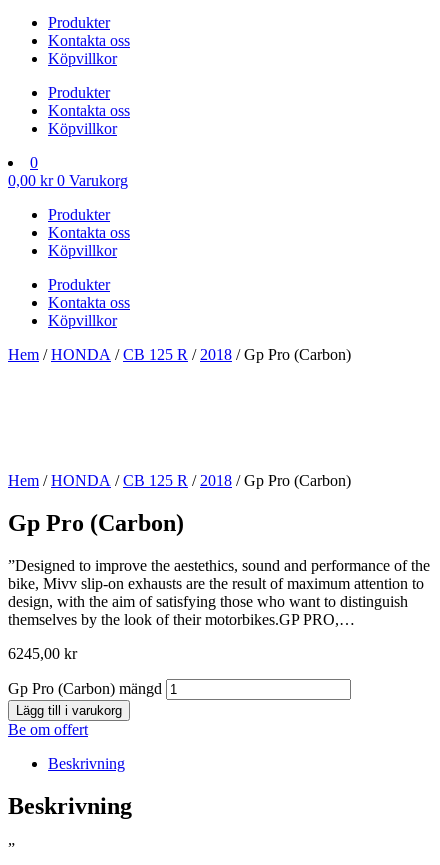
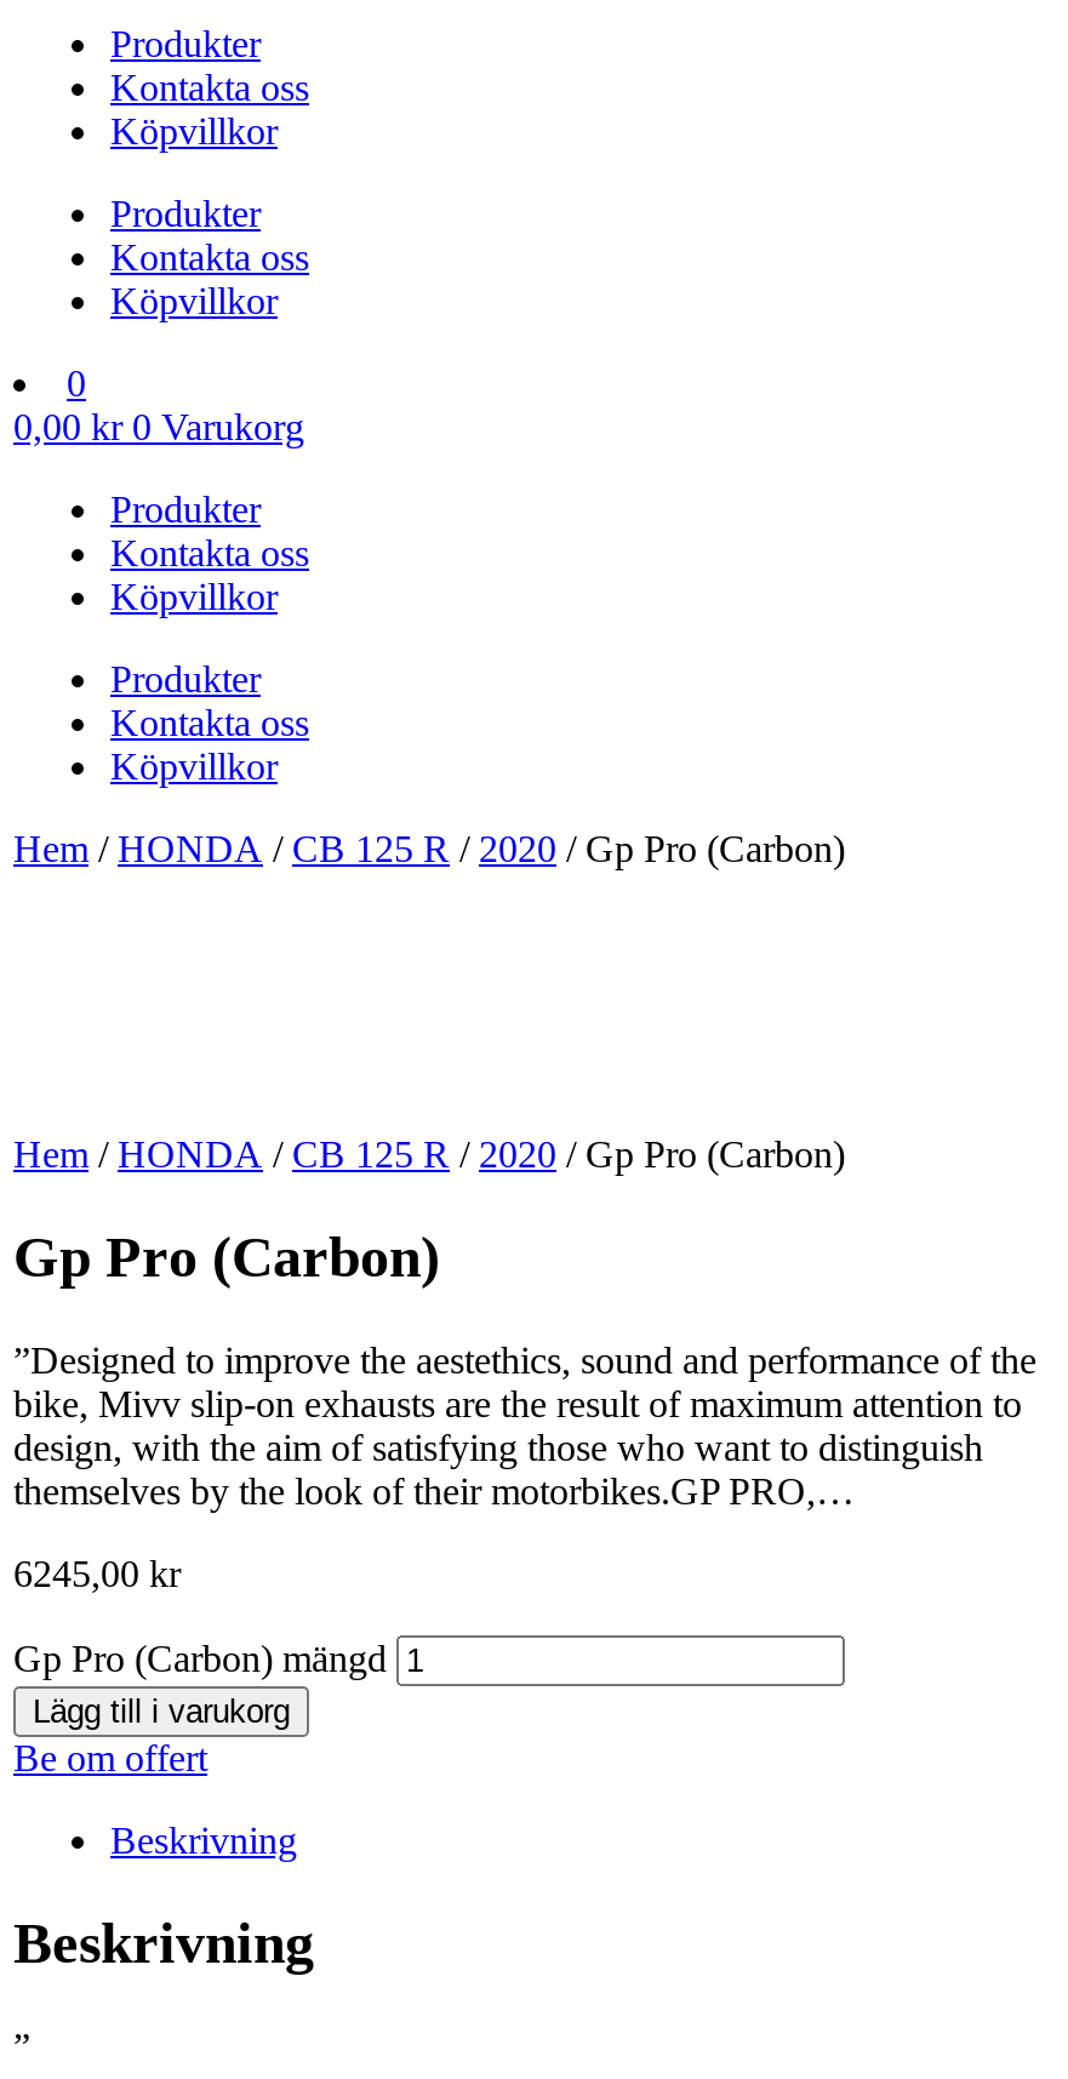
- Hem / HONDA / CB 125 R / 2018 / Gp Pro (Carbon)
+ Hem / HONDA / CB 125 R / 2020 / Gp Pro (Carbon)

- Hem / HONDA / CB 125 R / 2018 / Gp Pro (Carbon)
+ Hem / HONDA / CB 125 R / 2020 / Gp Pro (Carbon)
